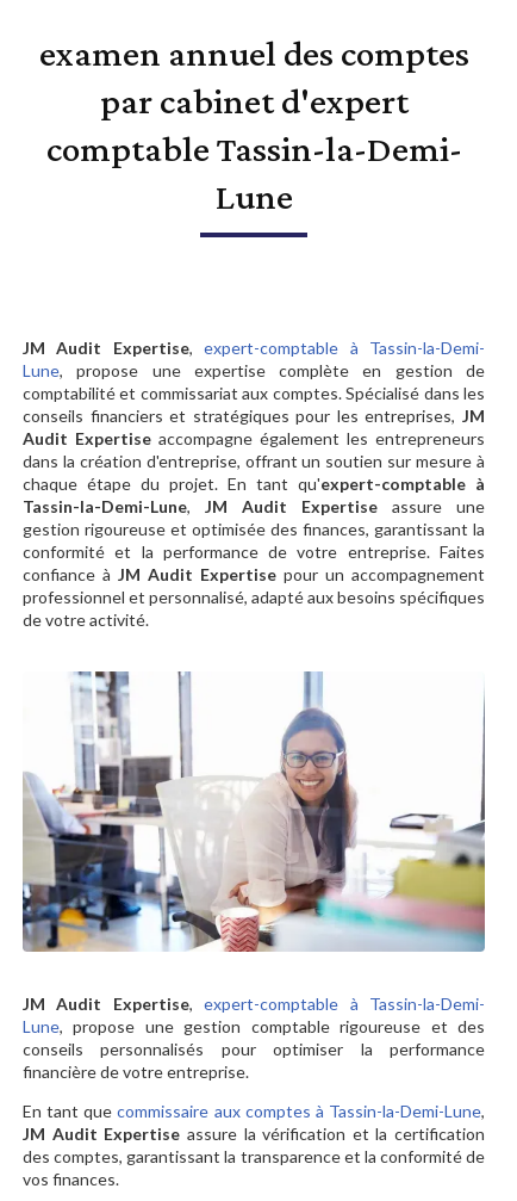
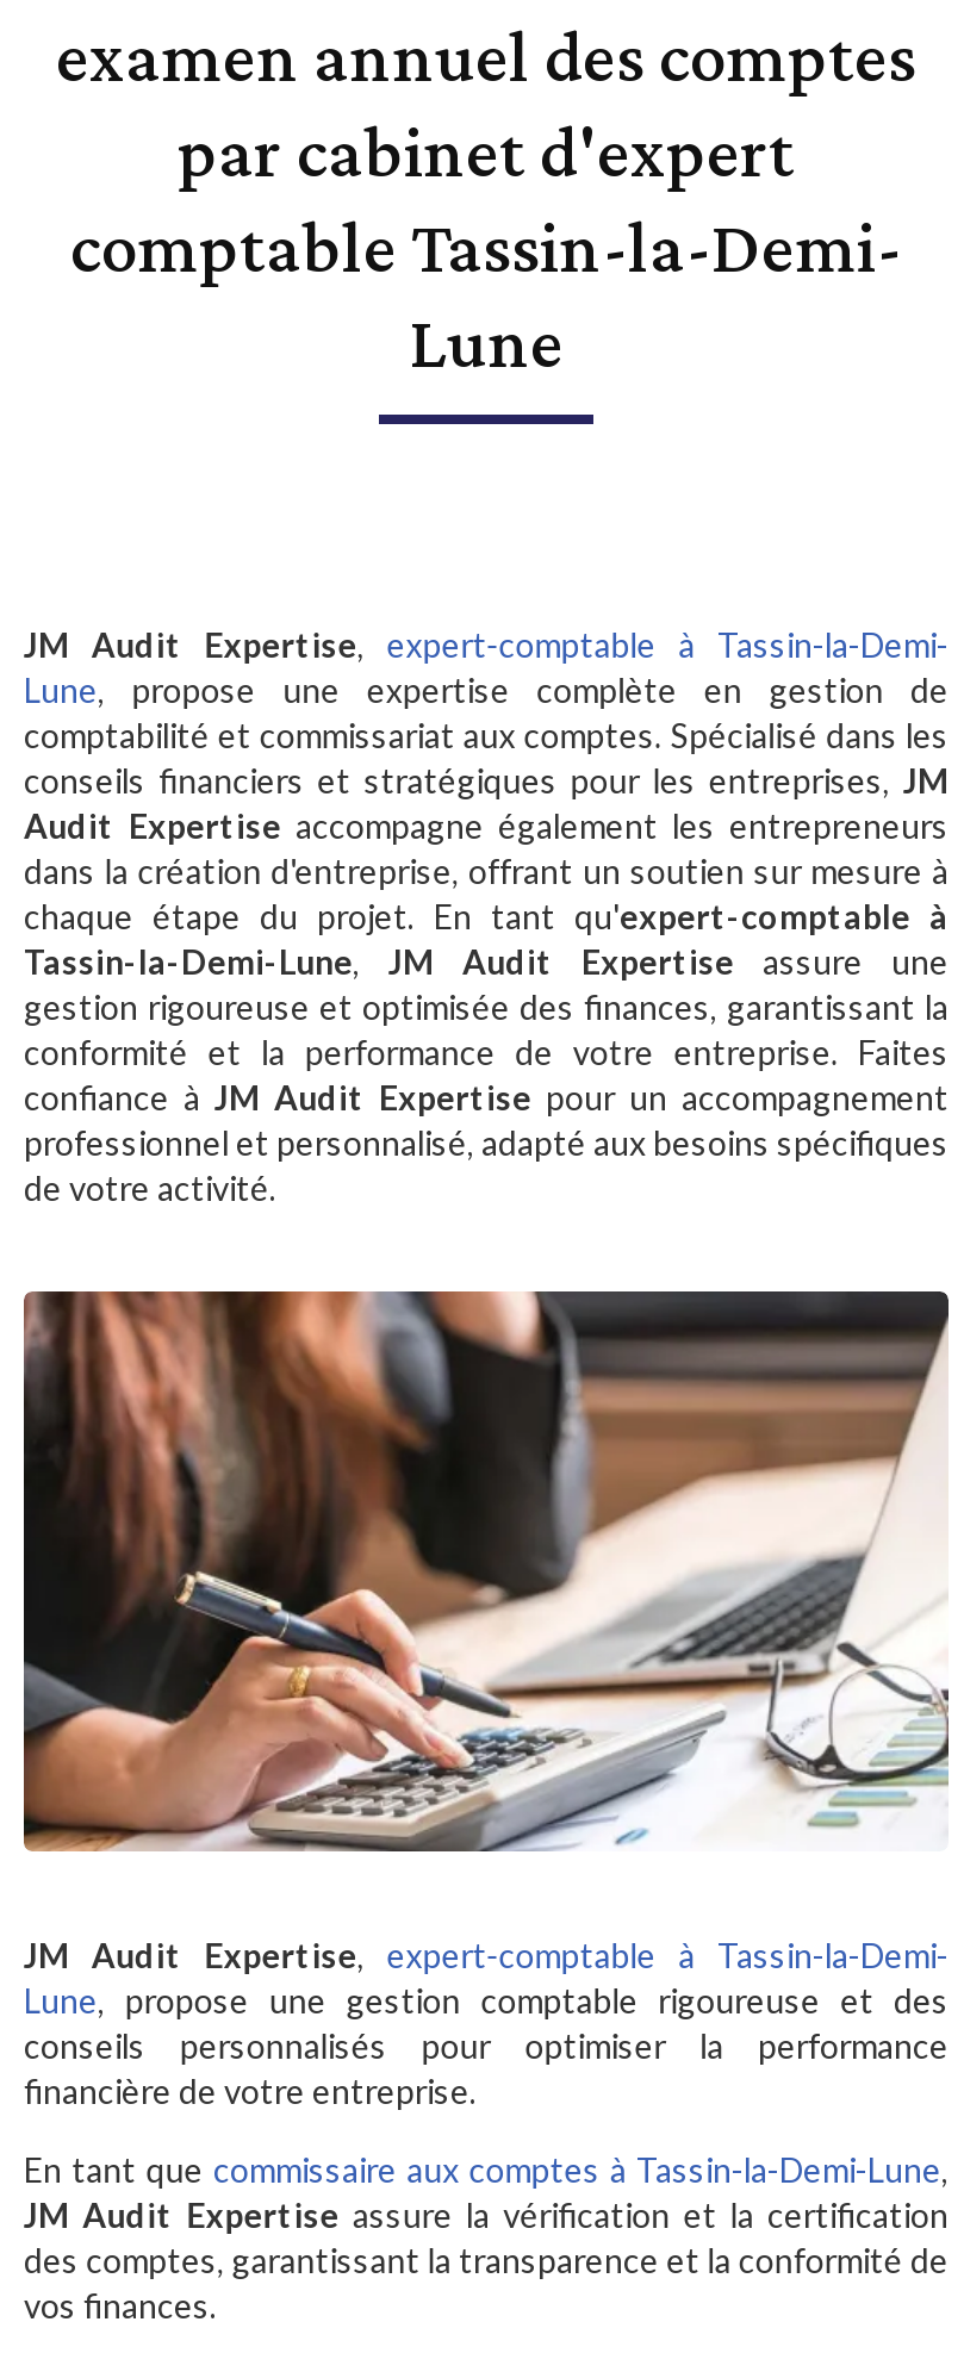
- [image]
+ [image]
